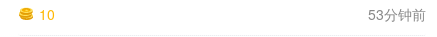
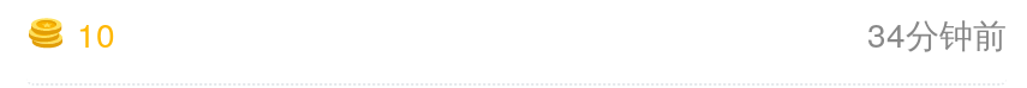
- 53分钟前
+ 34分钟前
